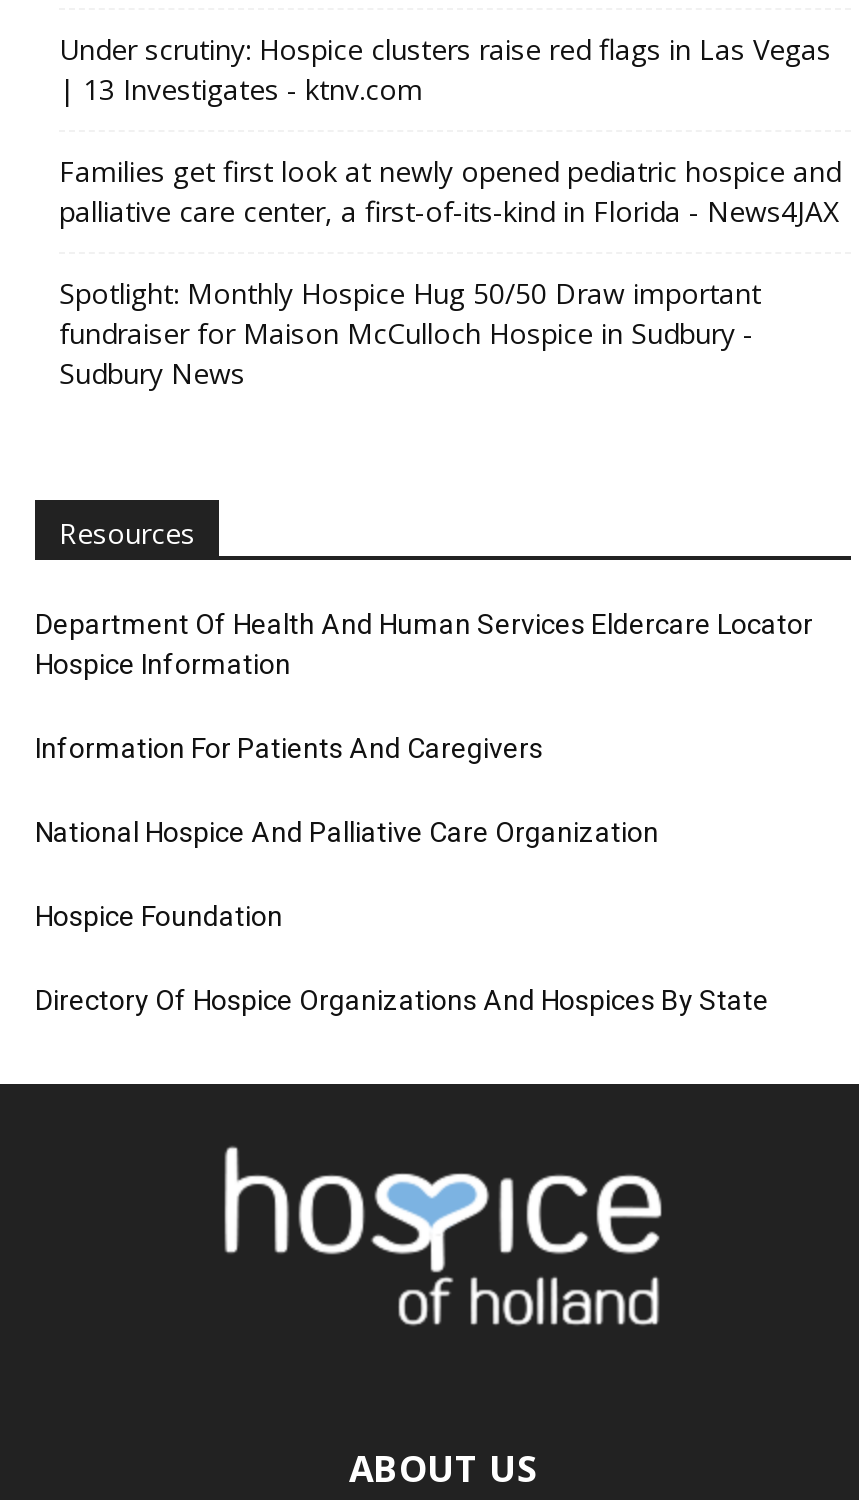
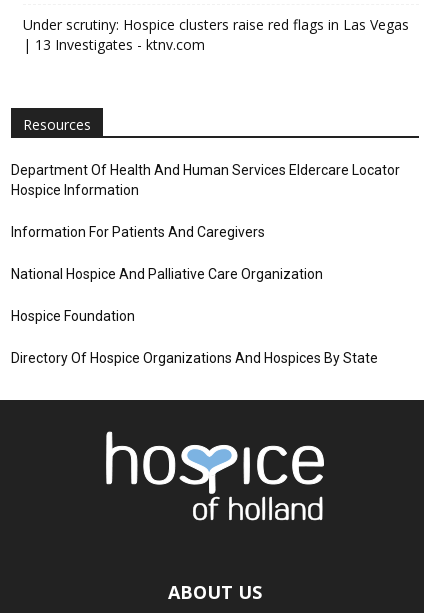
- Families get first look at newly opened pediatric hospice and
- palliative care center, a first-of-its-kind in Florida - News4JAX
- Spotlight: Monthly Hospice Hug 50/50 Draw important
- fundraiser for Maison McCulloch Hospice in Sudbury -
- Sudbury News
